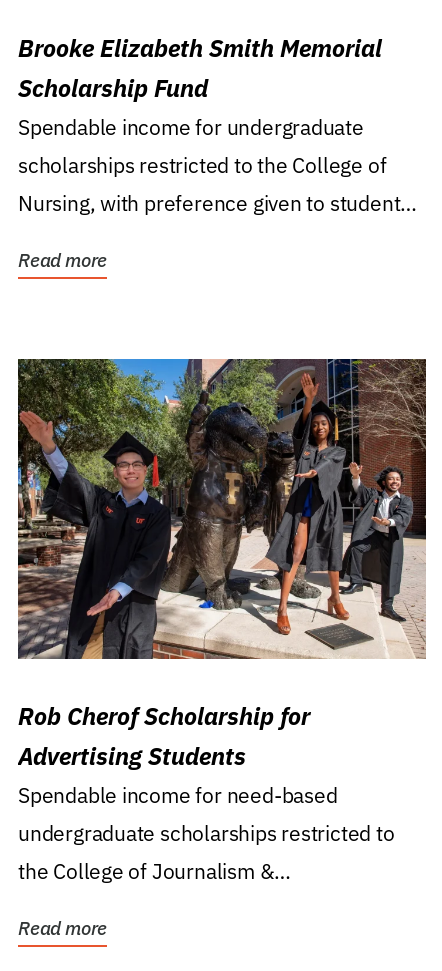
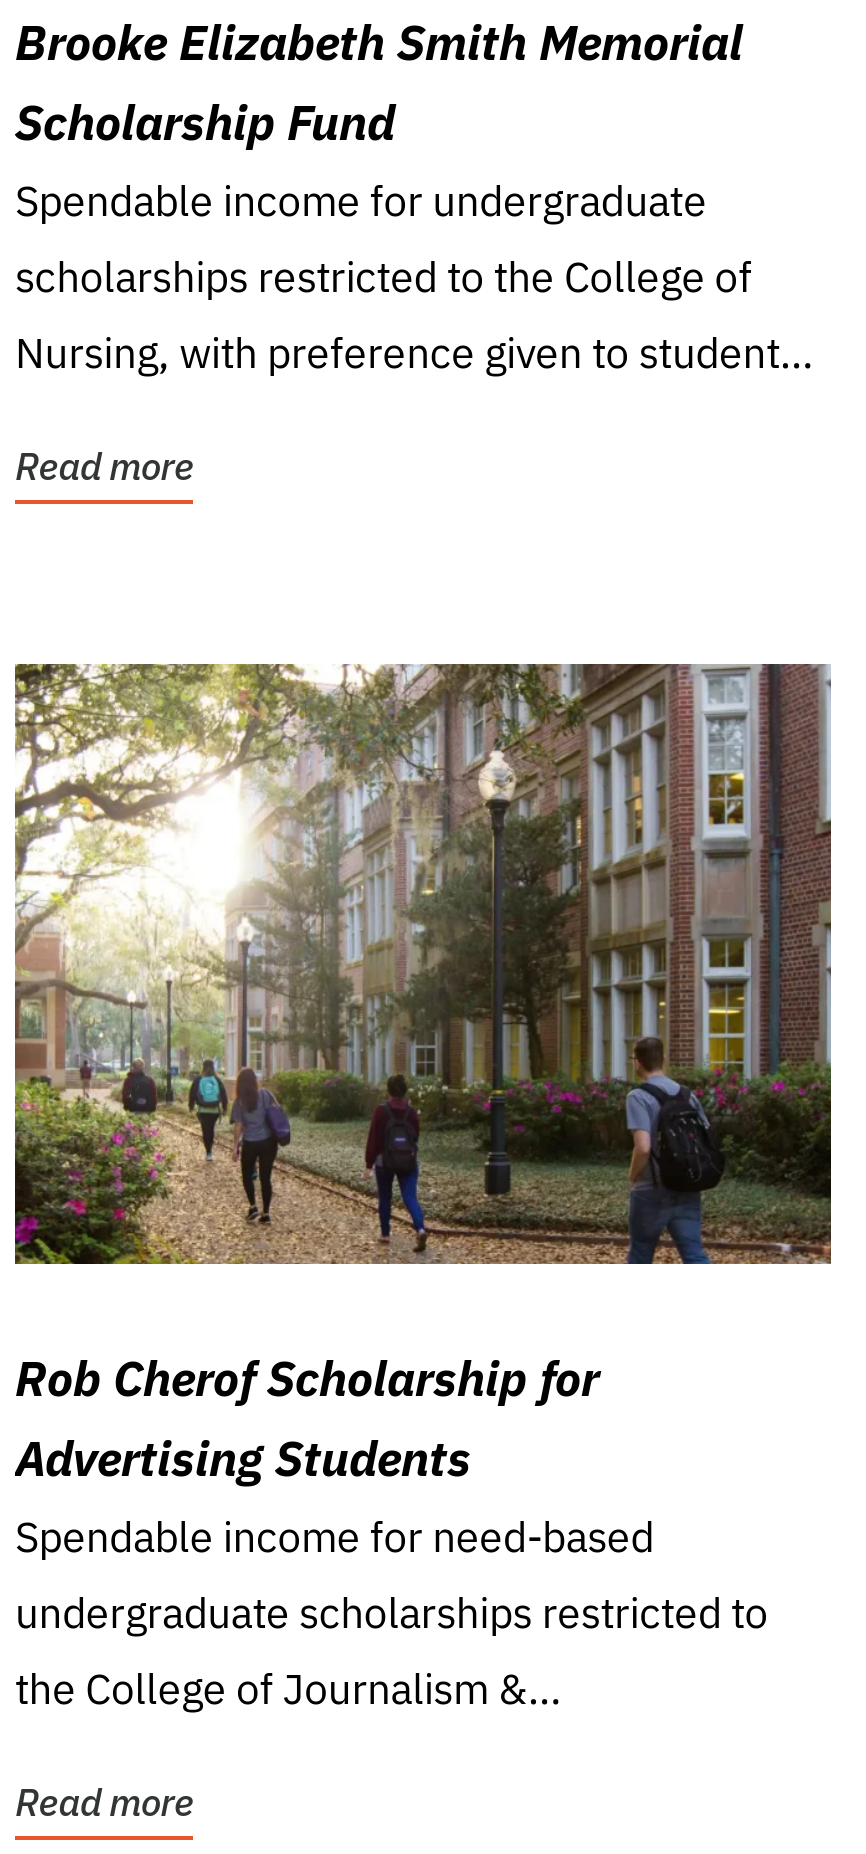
- [image]
+ [image]
